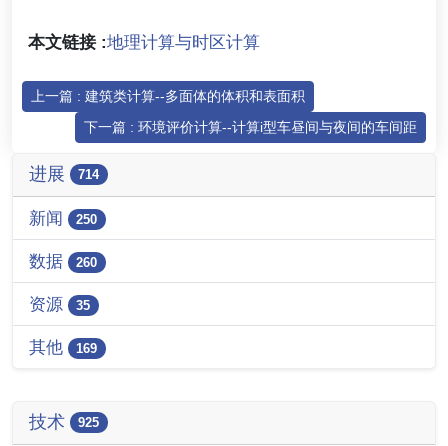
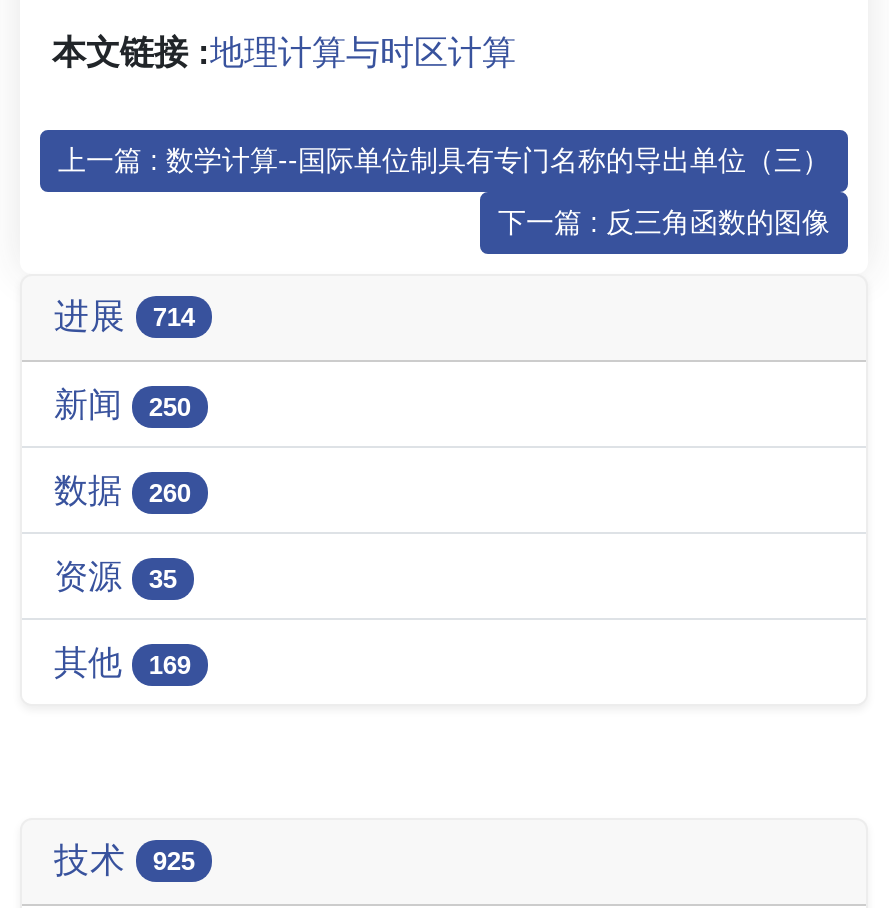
- 上一篇 : 建筑类计算--多面体的体积和表面积
+ 上一篇 : 数学计算--国际单位制具有专门名称的导出单位（三）

- 下一篇 : 环境评价计算--计算i型车昼间与夜间的车间距
+ 下一篇 : 反三角函数的图像
